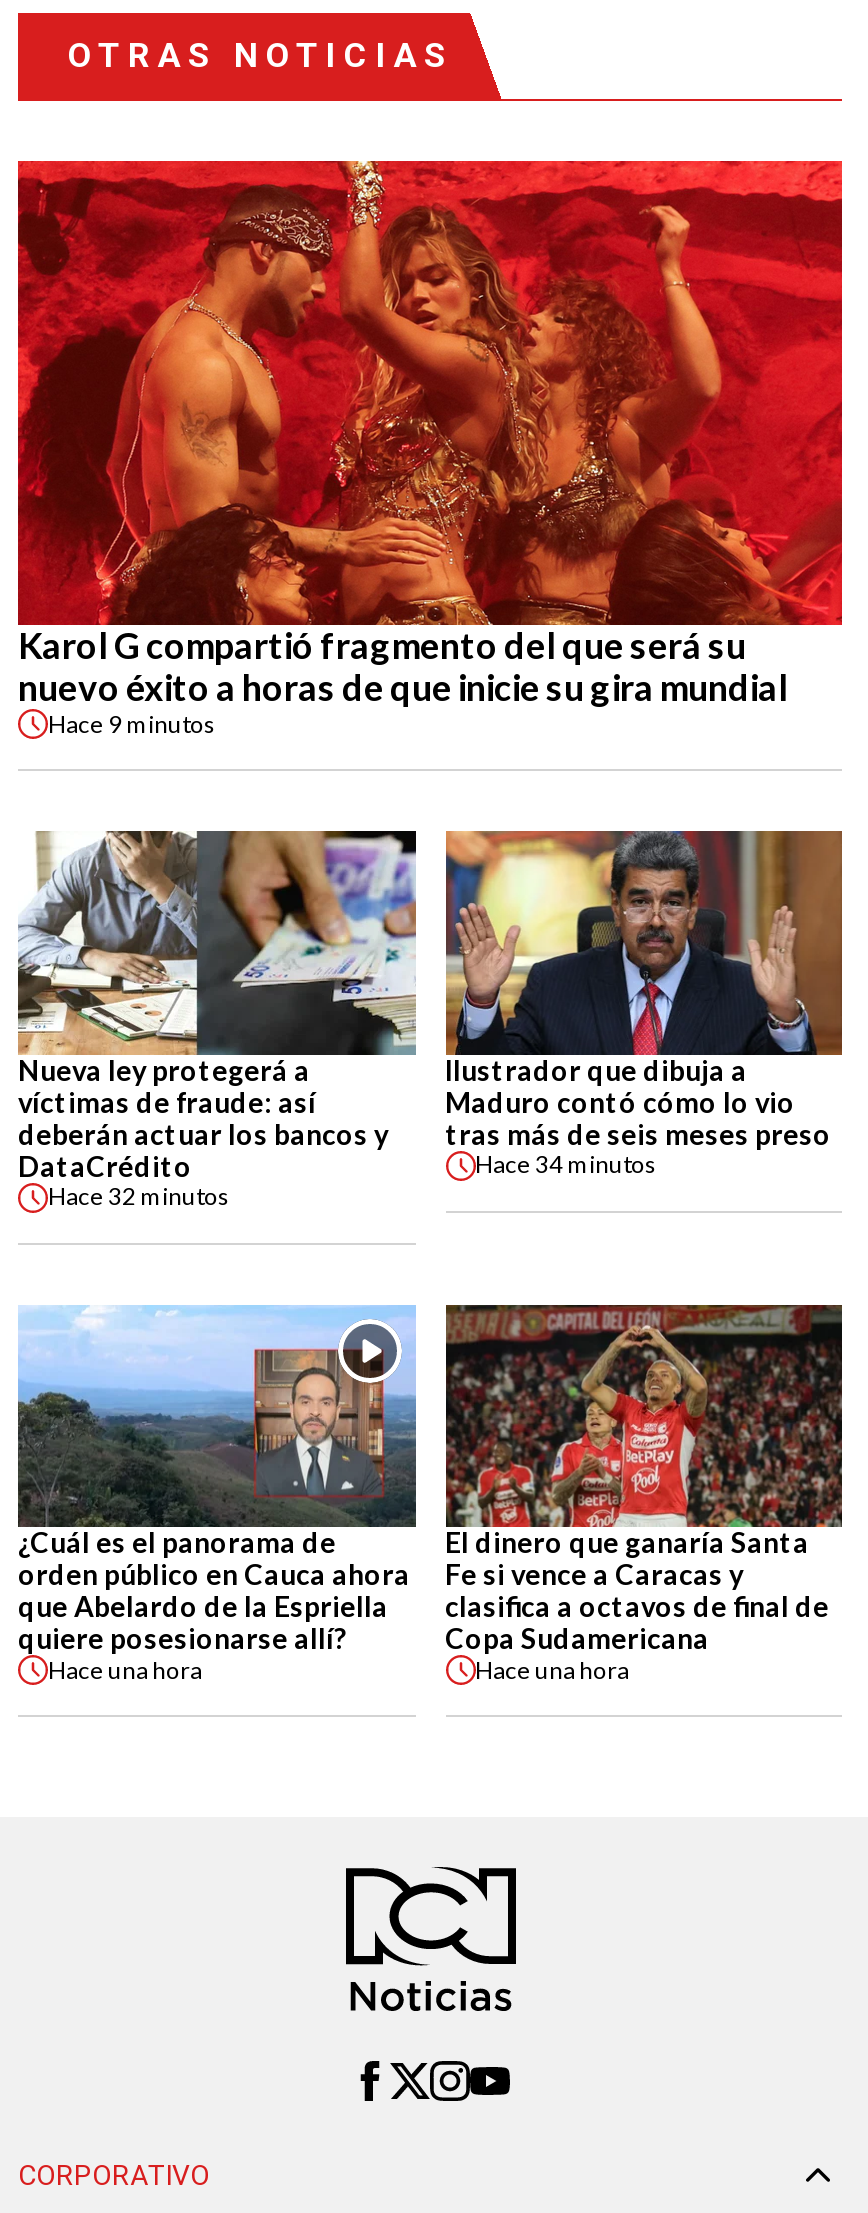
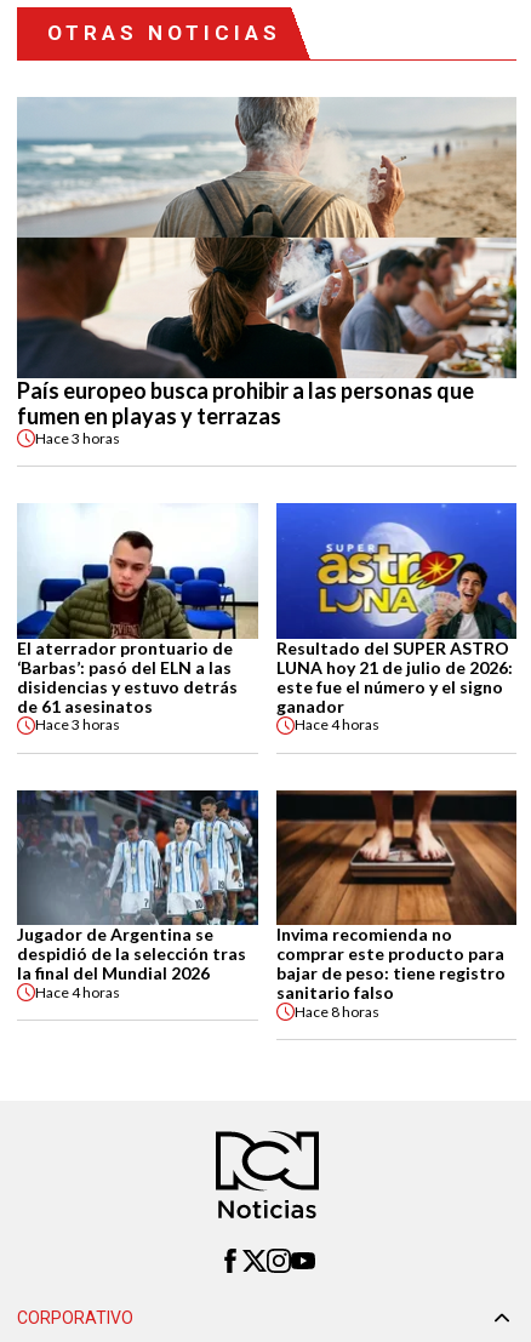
- [image]
- Karol G compartió fragmento del que será su
- nuevo éxito a horas de que inicie su gira mundial
- Hace 9 minutos
+ [image]
+ País europeo busca prohibir a las personas que
+ fumen en playas y terrazas
+ Hace 3 horas

- [image]
- Nueva ley protegerá a
- víctimas de fraude: así
- deberán actuar los bancos y
- DataCrédito
- Hace 32 minutos
+ [image]
+ El aterrador prontuario de
+ ‘Barbas’: pasó del ELN a las
+ disidencias y estuvo detrás
+ de 61 asesinatos
+ Hace 3 horas

- [image]
- Ilustrador que dibuja a
- Maduro contó cómo lo vio
- tras más de seis meses preso
- Hace 34 minutos
+ [image]
+ Resultado del SUPER ASTRO
+ LUNA hoy 21 de julio de 2026:
+ este fue el número y el signo
+ ganador
+ Hace 4 horas

- [image]
- ¿Cuál es el panorama de
- orden público en Cauca ahora
- que Abelardo de la Espriella
- quiere posesionarse allí?
- Hace una hora
+ [image]
+ Jugador de Argentina se
+ despidió de la selección tras
+ la final del Mundial 2026
+ Hace 4 horas

- [image]
- El dinero que ganaría Santa
- Fe si vence a Caracas y
- clasifica a octavos de final de
- Copa Sudamericana
- Hace una hora
+ [image]
+ Invima recomienda no
+ comprar este producto para
+ bajar de peso: tiene registro
+ sanitario falso
+ Hace 8 horas
